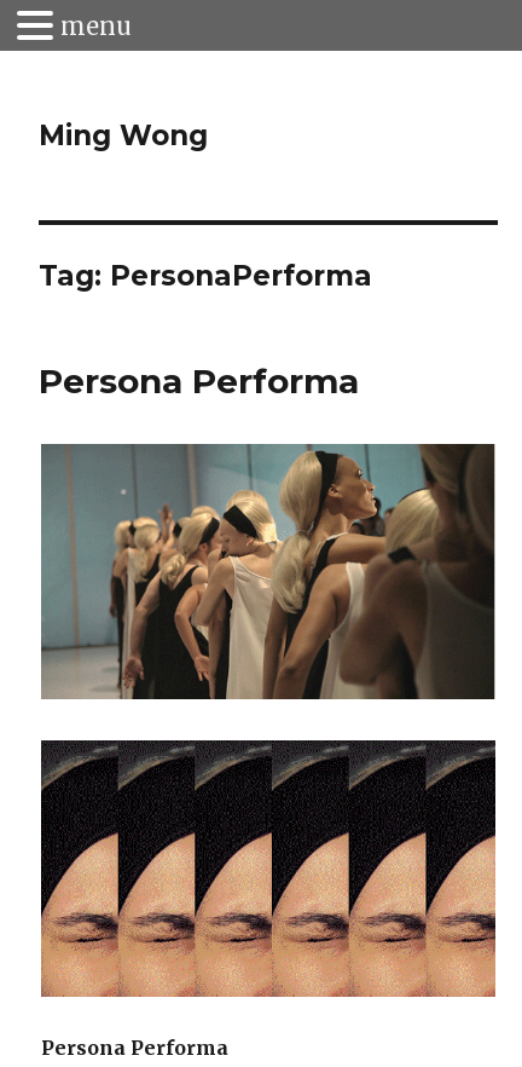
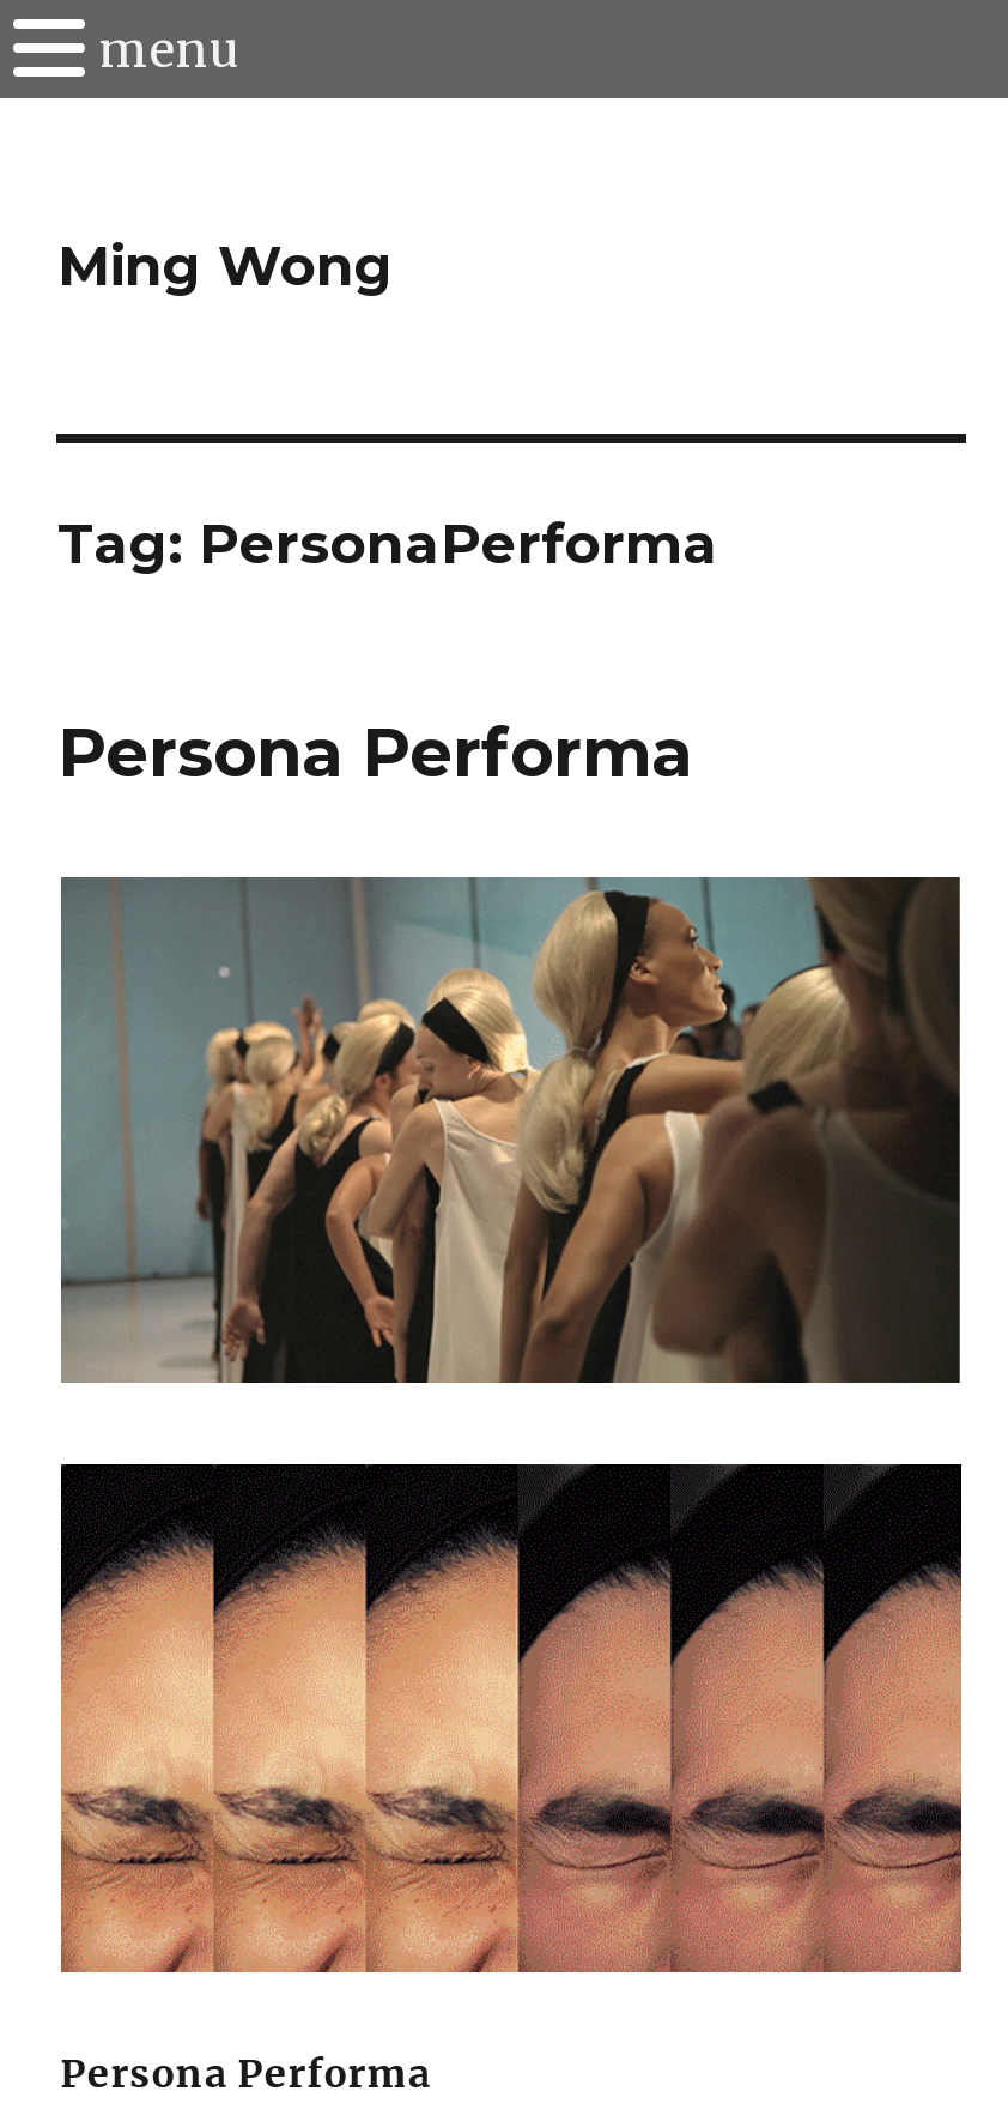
- [image]
+ [image]
